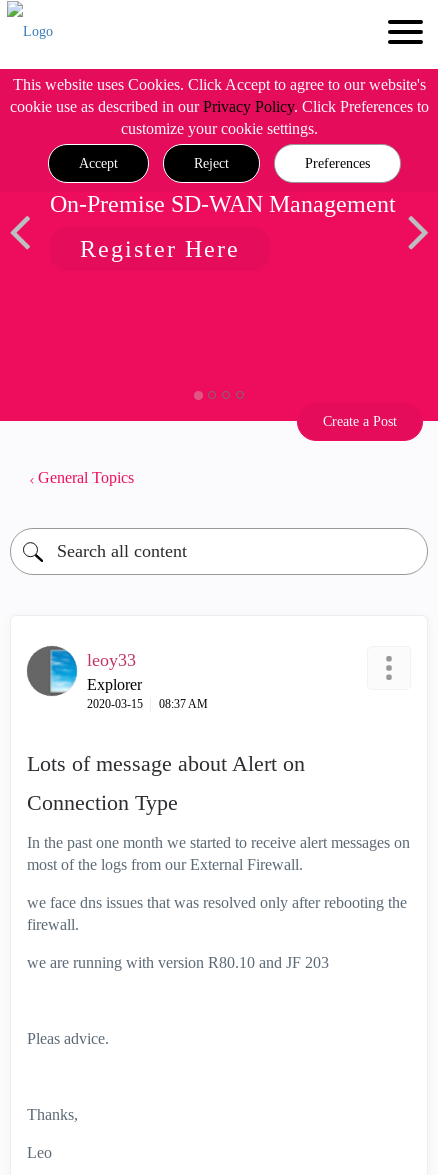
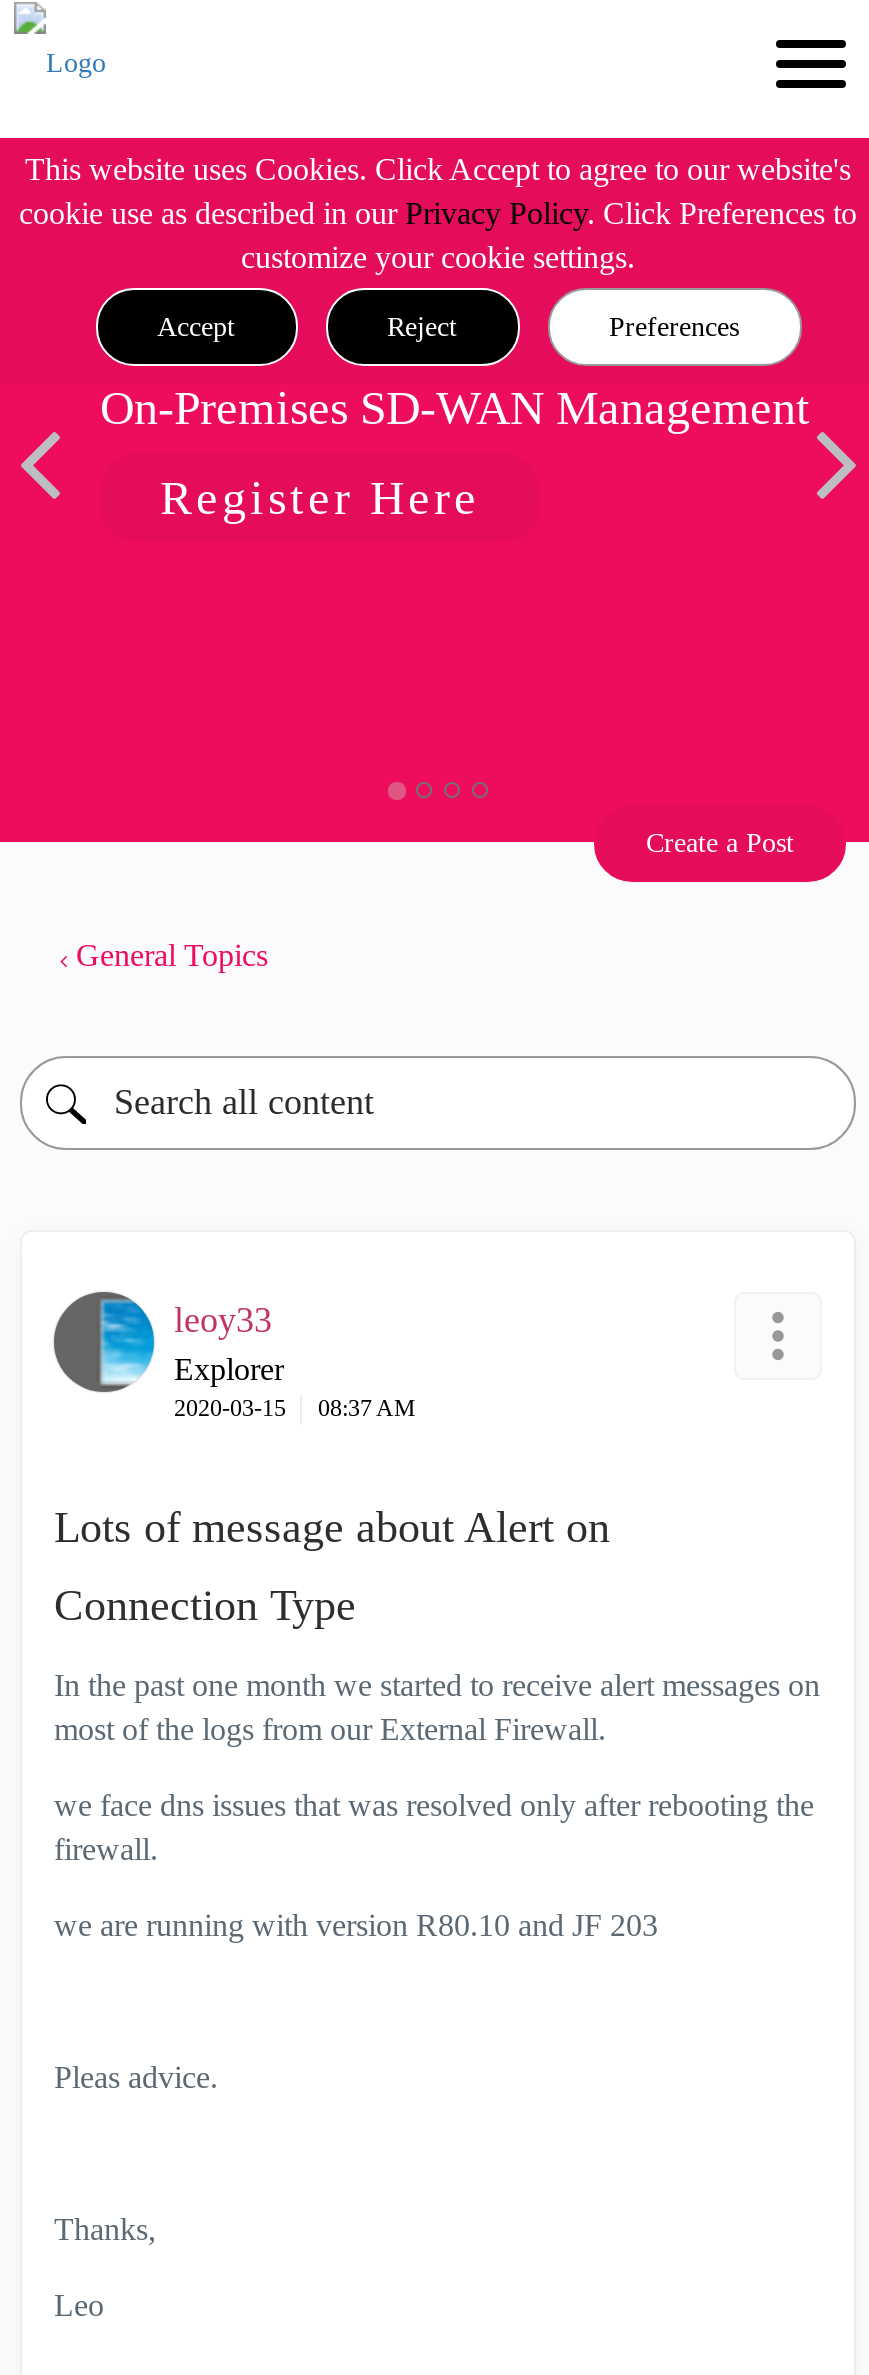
- On-Premise SD-WAN Management
+ On-Premises SD-WAN Management
